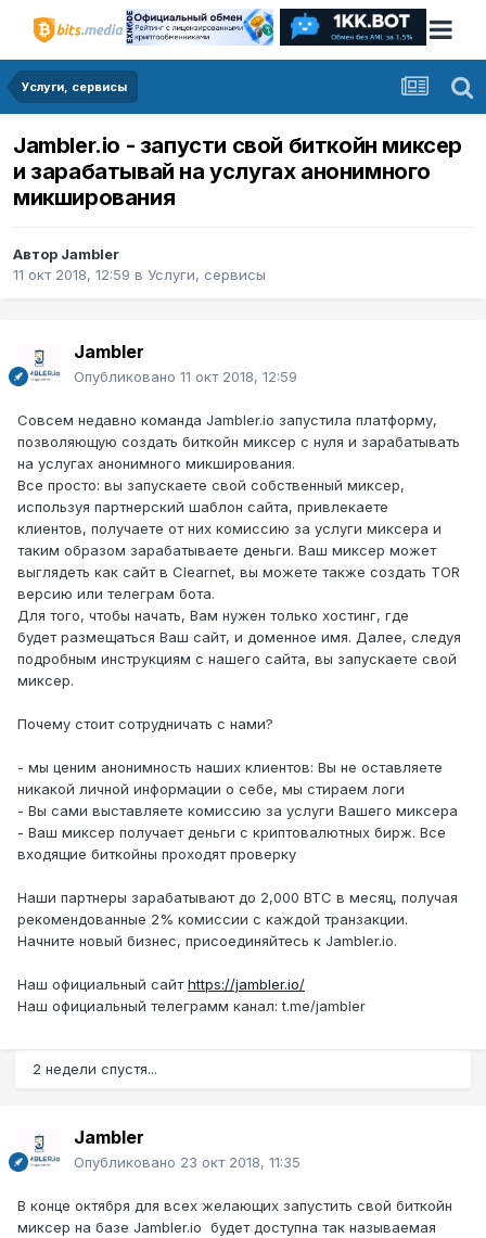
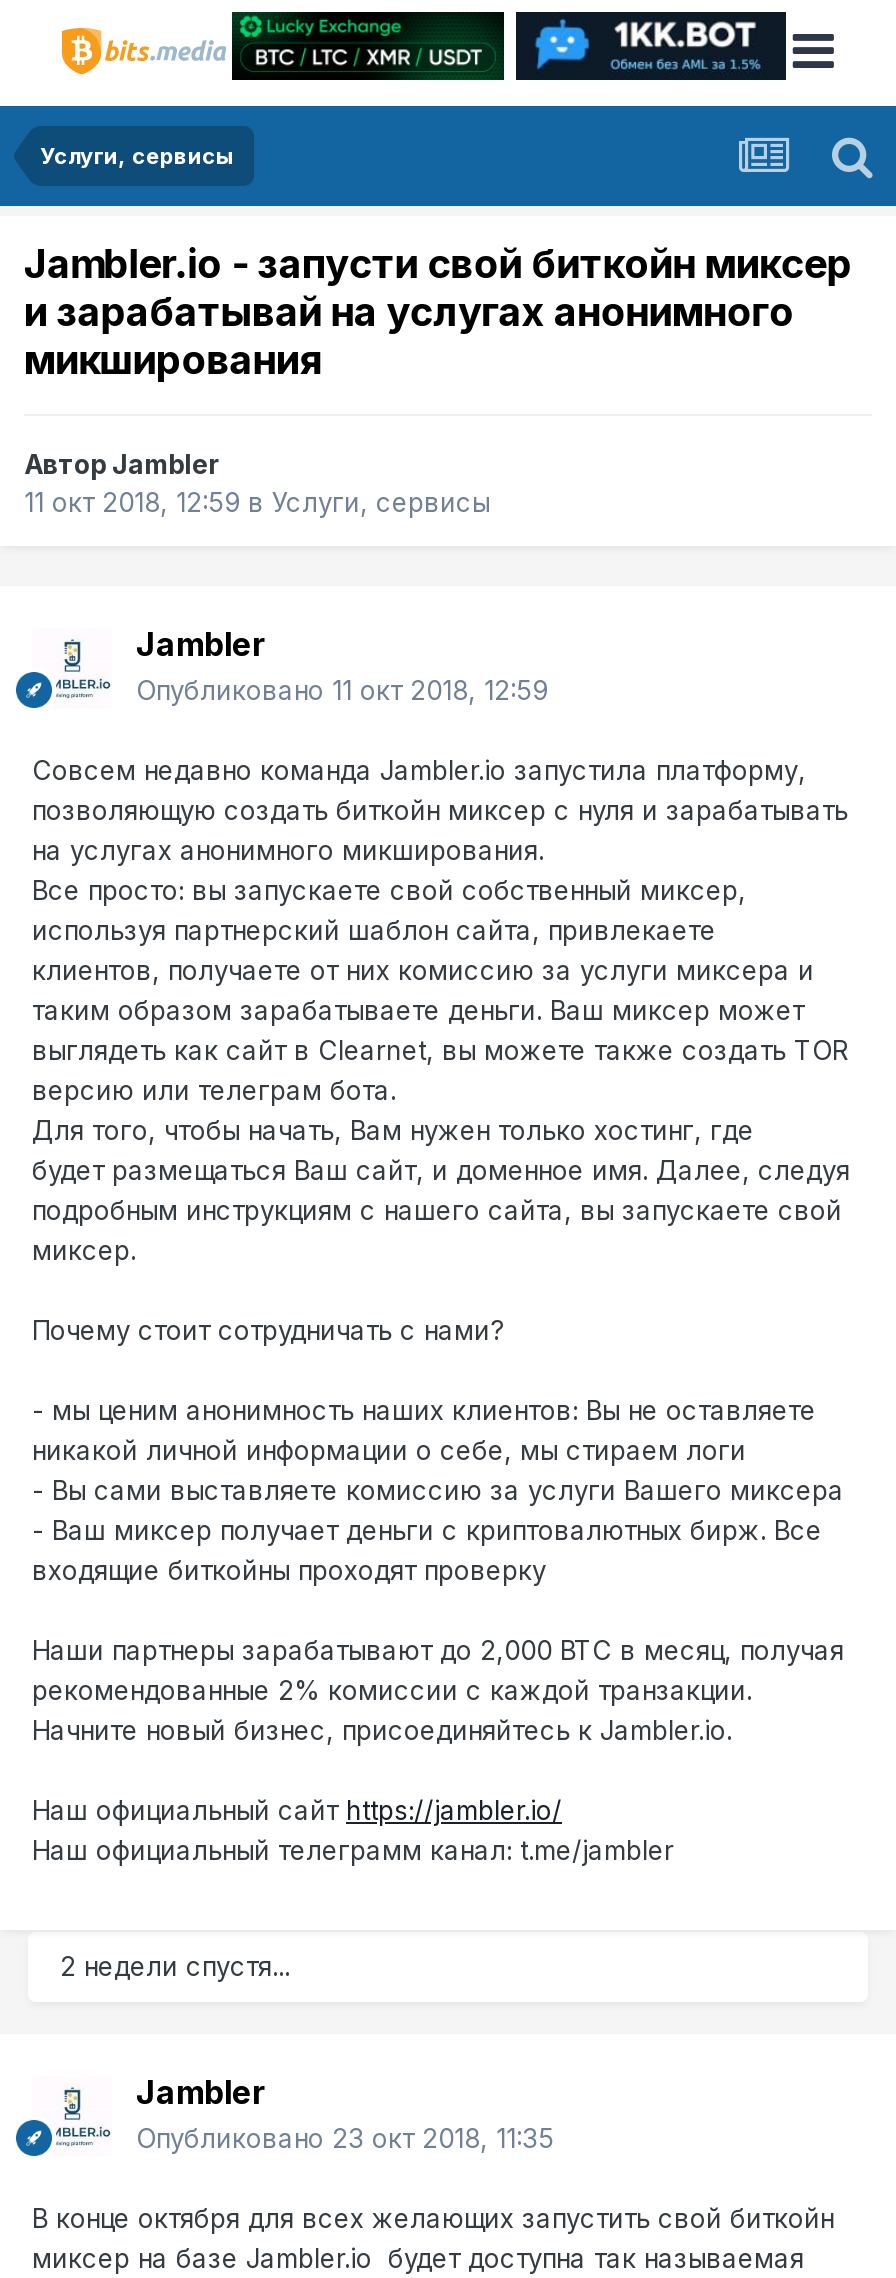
- [image]
+ [image]
